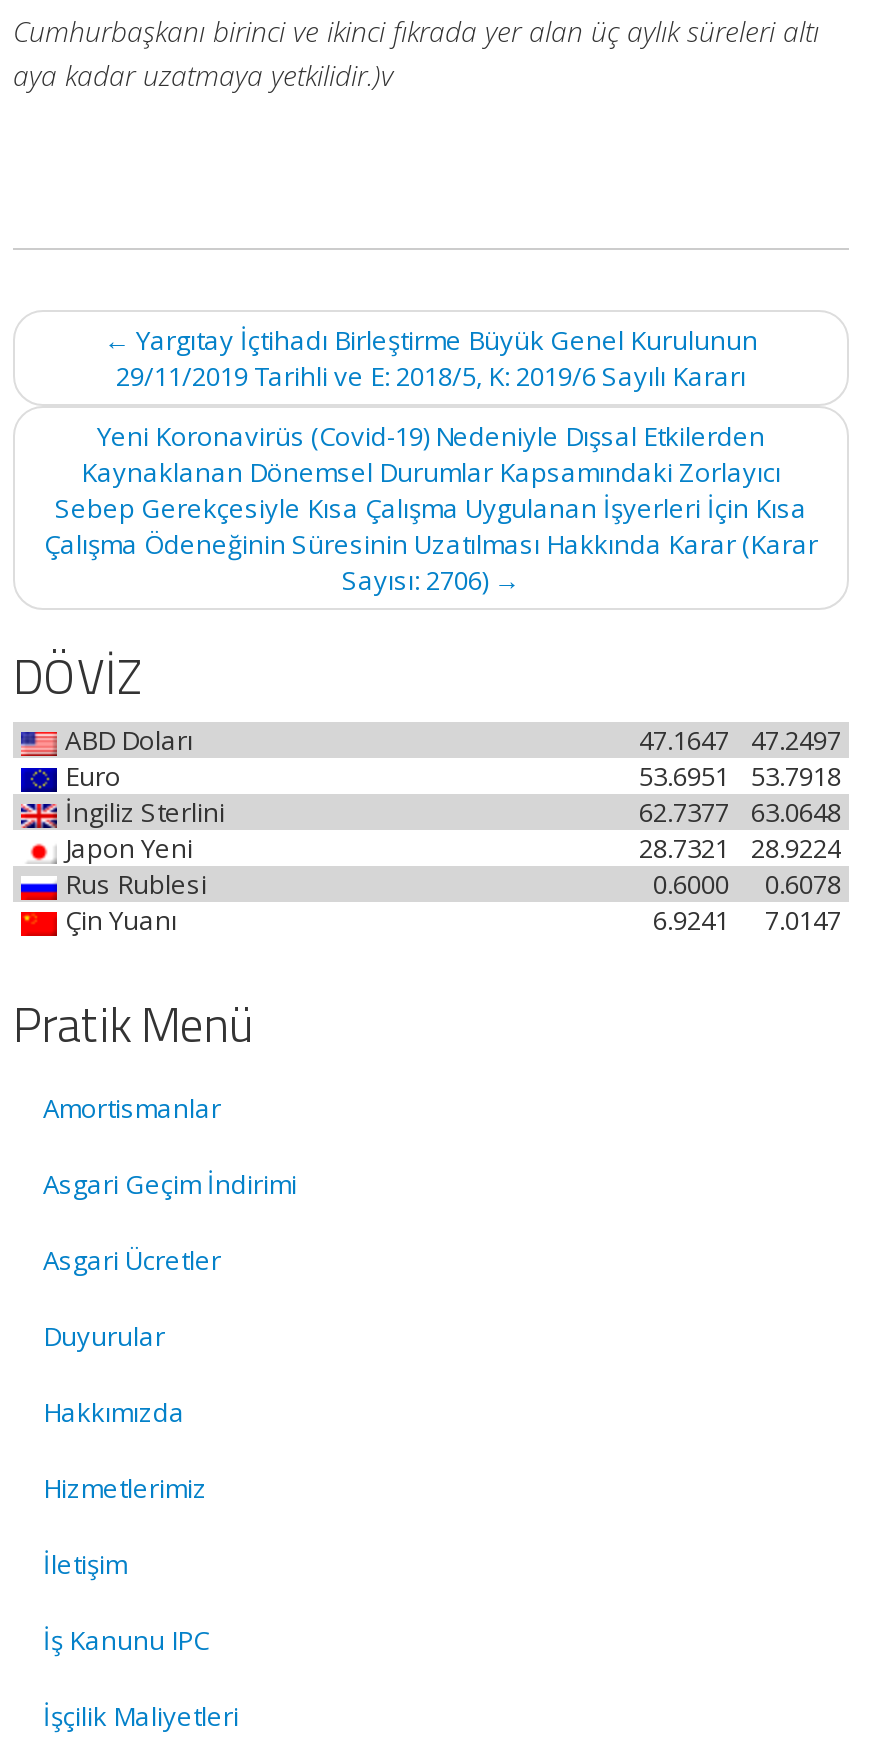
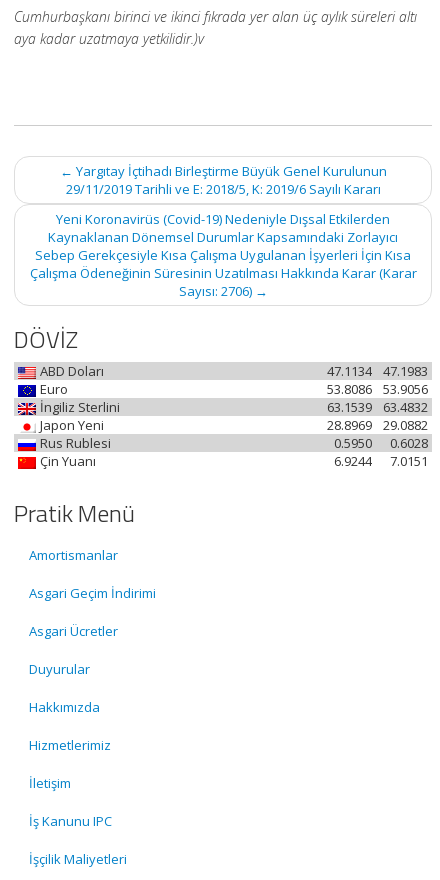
- 47.1647
+ 47.1134

- 47.2497
+ 47.1983

- 53.6951
+ 53.8086

- 53.7918
+ 53.9056

- 62.7377
+ 63.1539

- 63.0648
+ 63.4832

- 28.7321
+ 28.8969

- 28.9224
+ 29.0882

- 0.6000
+ 0.5950

- 0.6078
+ 0.6028

- 6.9241
+ 6.9244

- 7.0147
+ 7.0151
